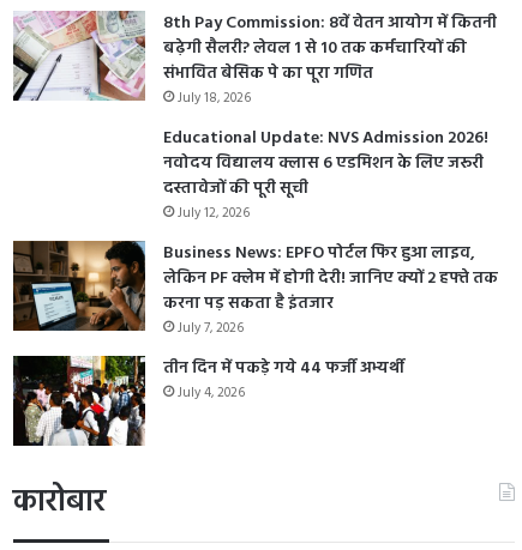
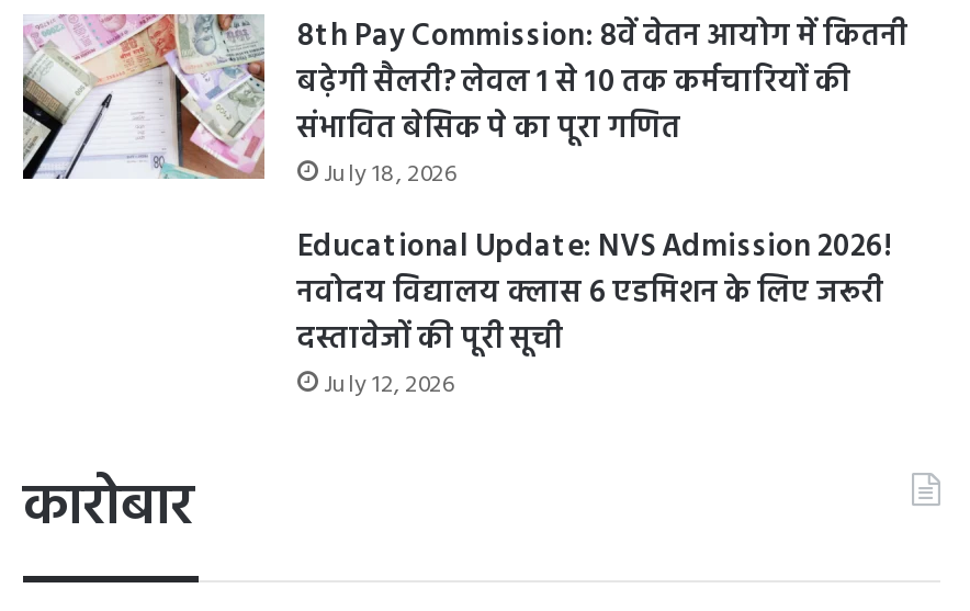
- [image]
- Business News: EPFO पोर्टल फिर हुआ लाइव,
- लेकिन PF क्लेम में होगी देरी! जानिए क्यों 2 हफ्ते तक
- करना पड़ सकता है इंतजार
- July 7, 2026
- तीन दिन में पकड़े गये 44 फर्जी अभ्यर्थी
- July 4, 2026

- [image]
